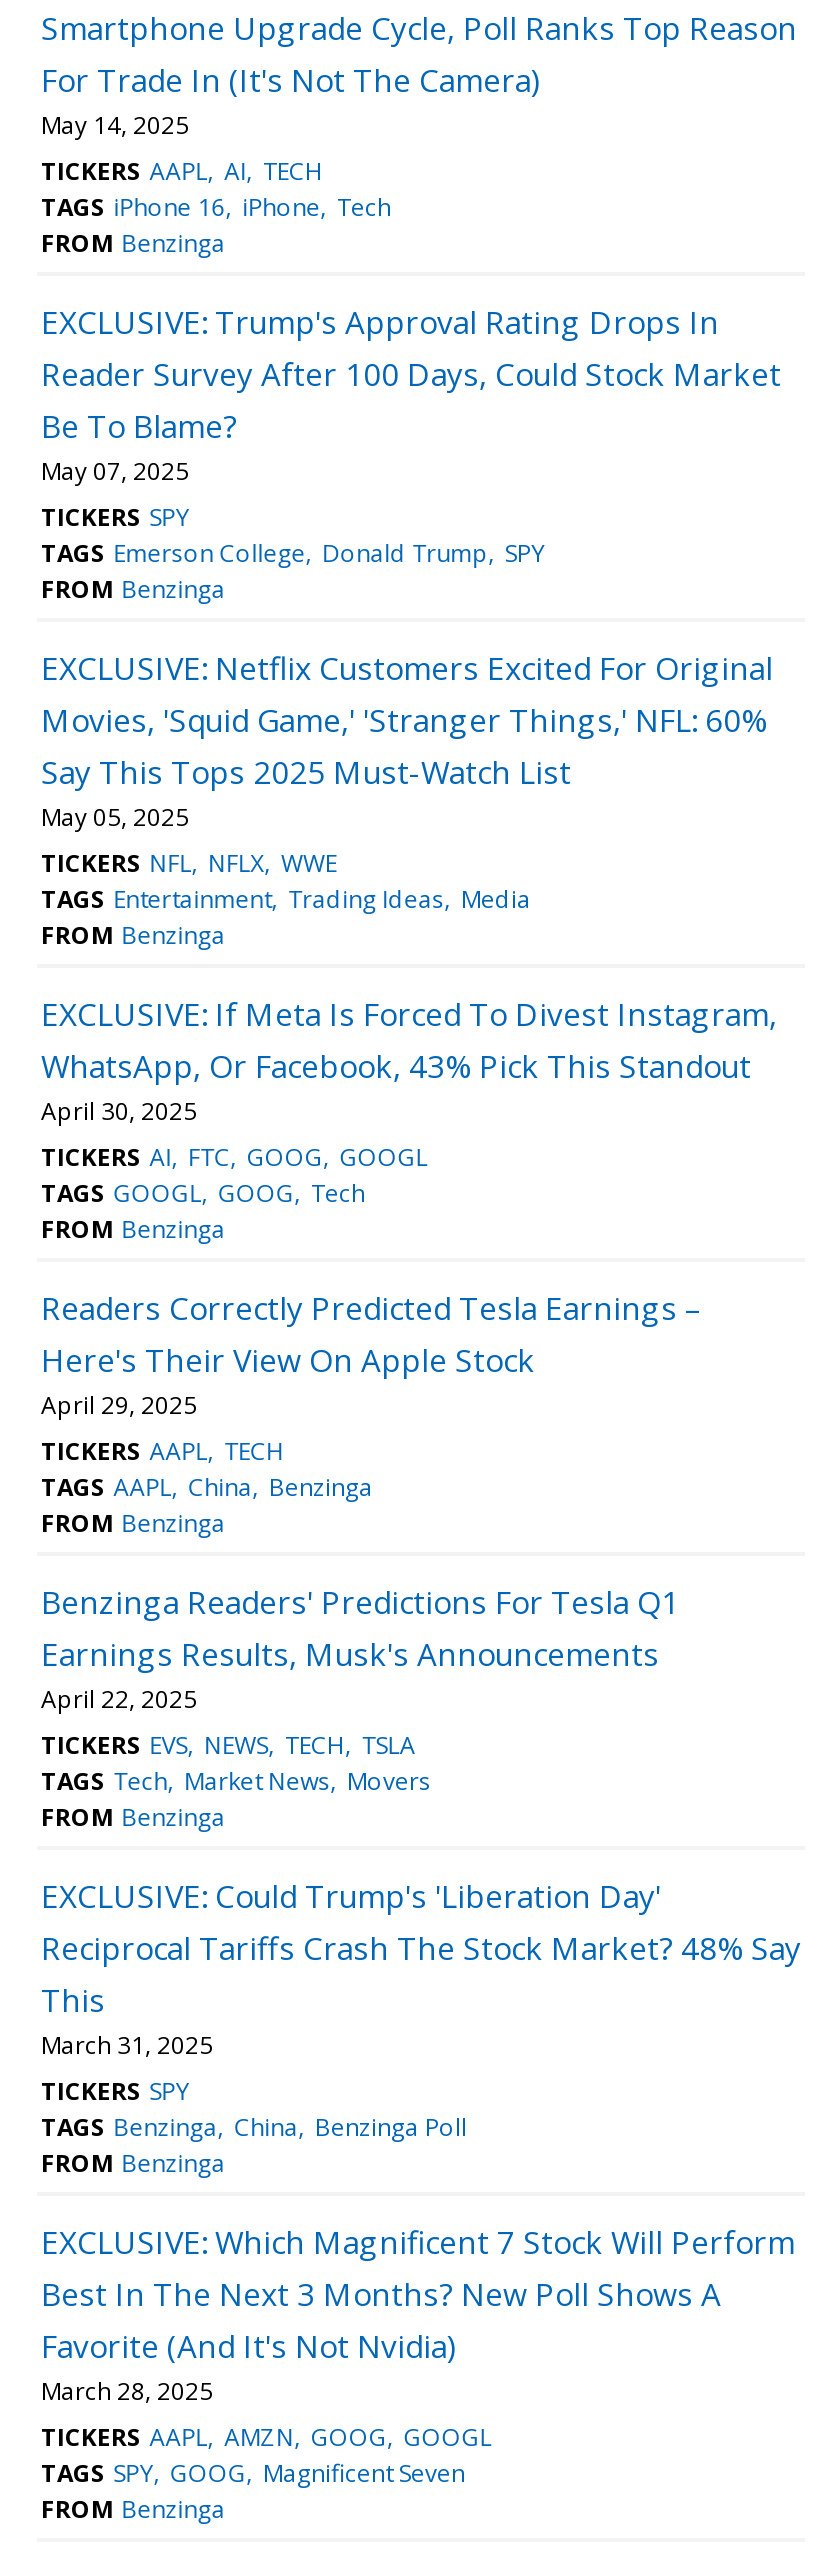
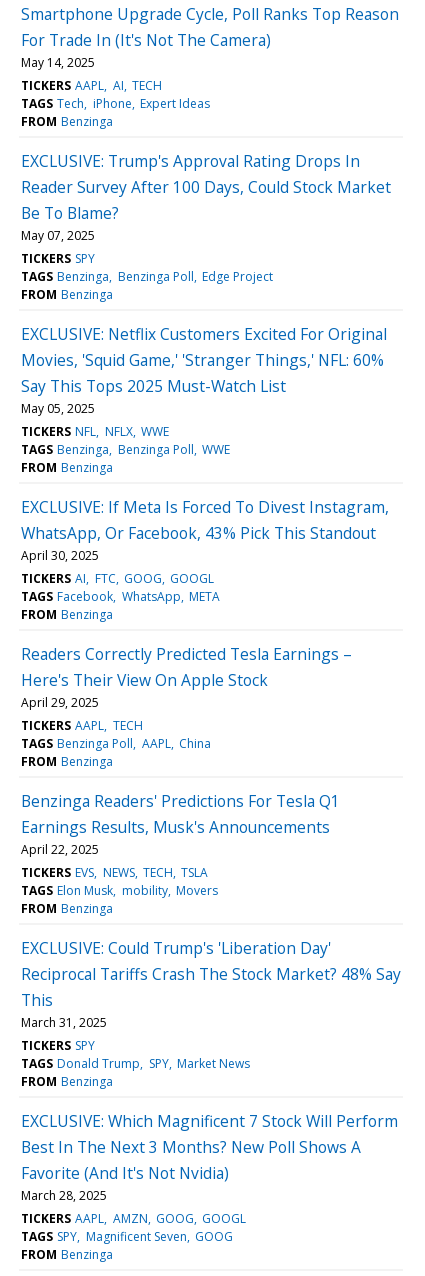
- TAGS iPhone 16 iPhone Tech
+ TAGS Tech iPhone Expert Ideas

- TAGS Emerson College Donald Trump SPY
+ TAGS Benzinga Benzinga Poll Edge Project

- TAGS Entertainment Trading Ideas Media
+ TAGS Benzinga Benzinga Poll WWE

- TAGS GOOGL GOOG Tech
+ TAGS Facebook WhatsApp META

- TAGS AAPL China Benzinga
+ TAGS Benzinga Poll AAPL China

- TAGS Tech Market News Movers
+ TAGS Elon Musk mobility Movers

- TAGS Benzinga China Benzinga Poll
+ TAGS Donald Trump SPY Market News

- TAGS SPY GOOG Magnificent Seven
+ TAGS SPY Magnificent Seven GOOG
